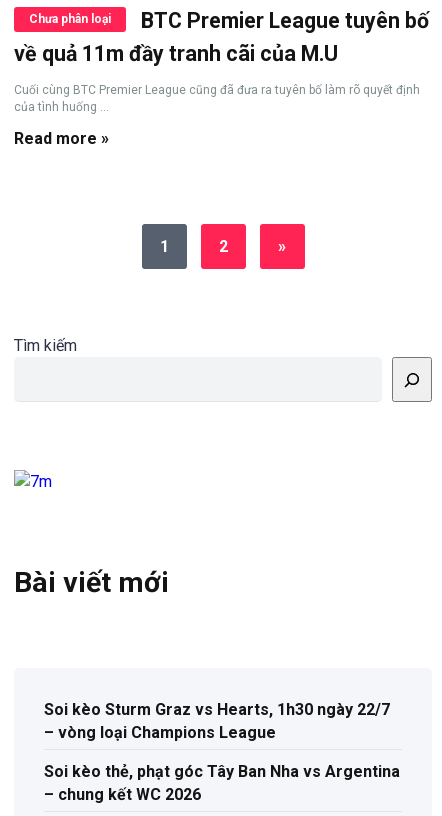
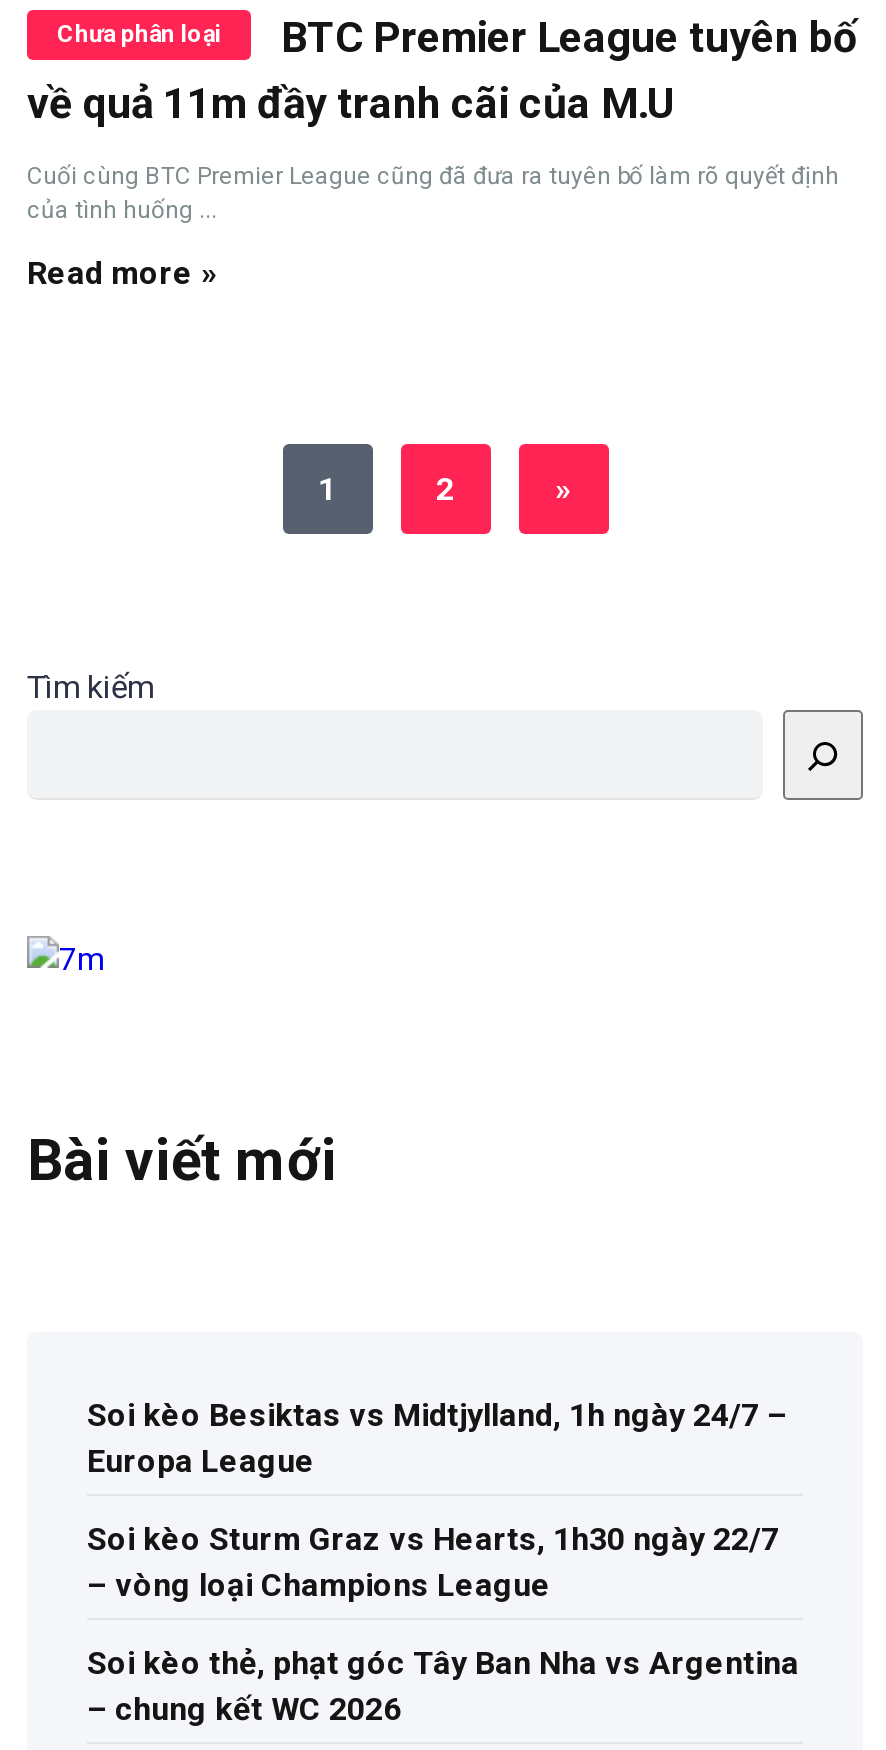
+ Soi kèo Besiktas vs Midtjylland, 1h ngày 24/7 –
+ Europa League
